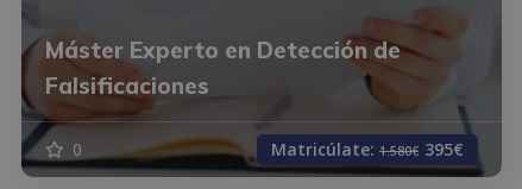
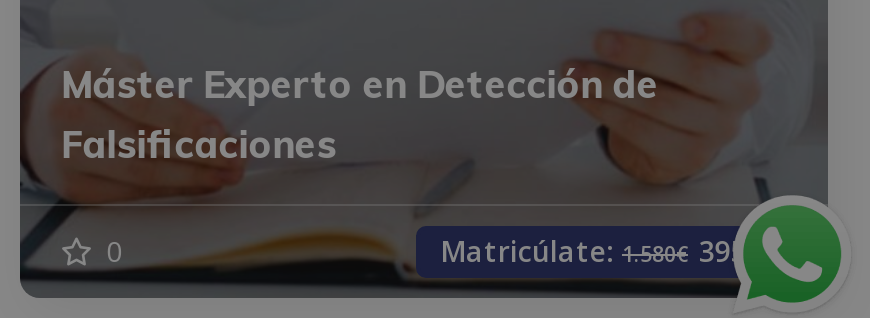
- [image]
+ [image]
